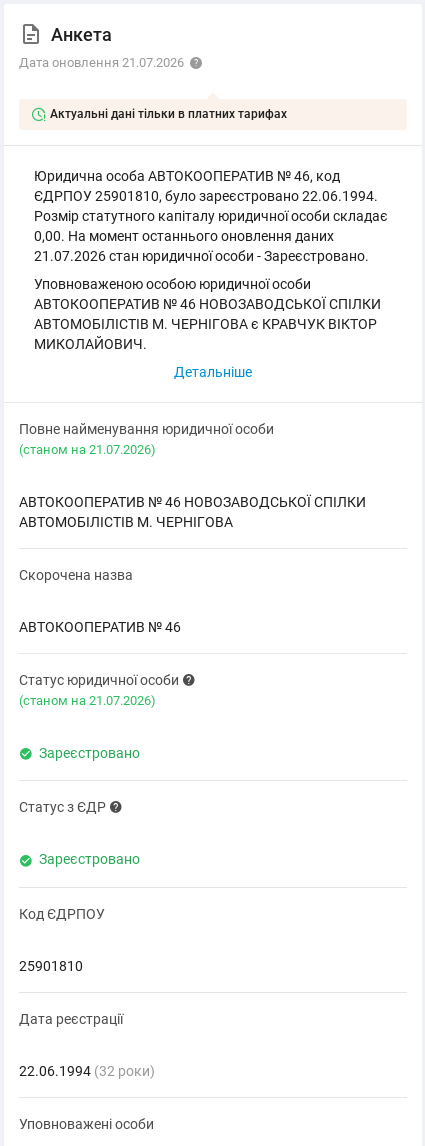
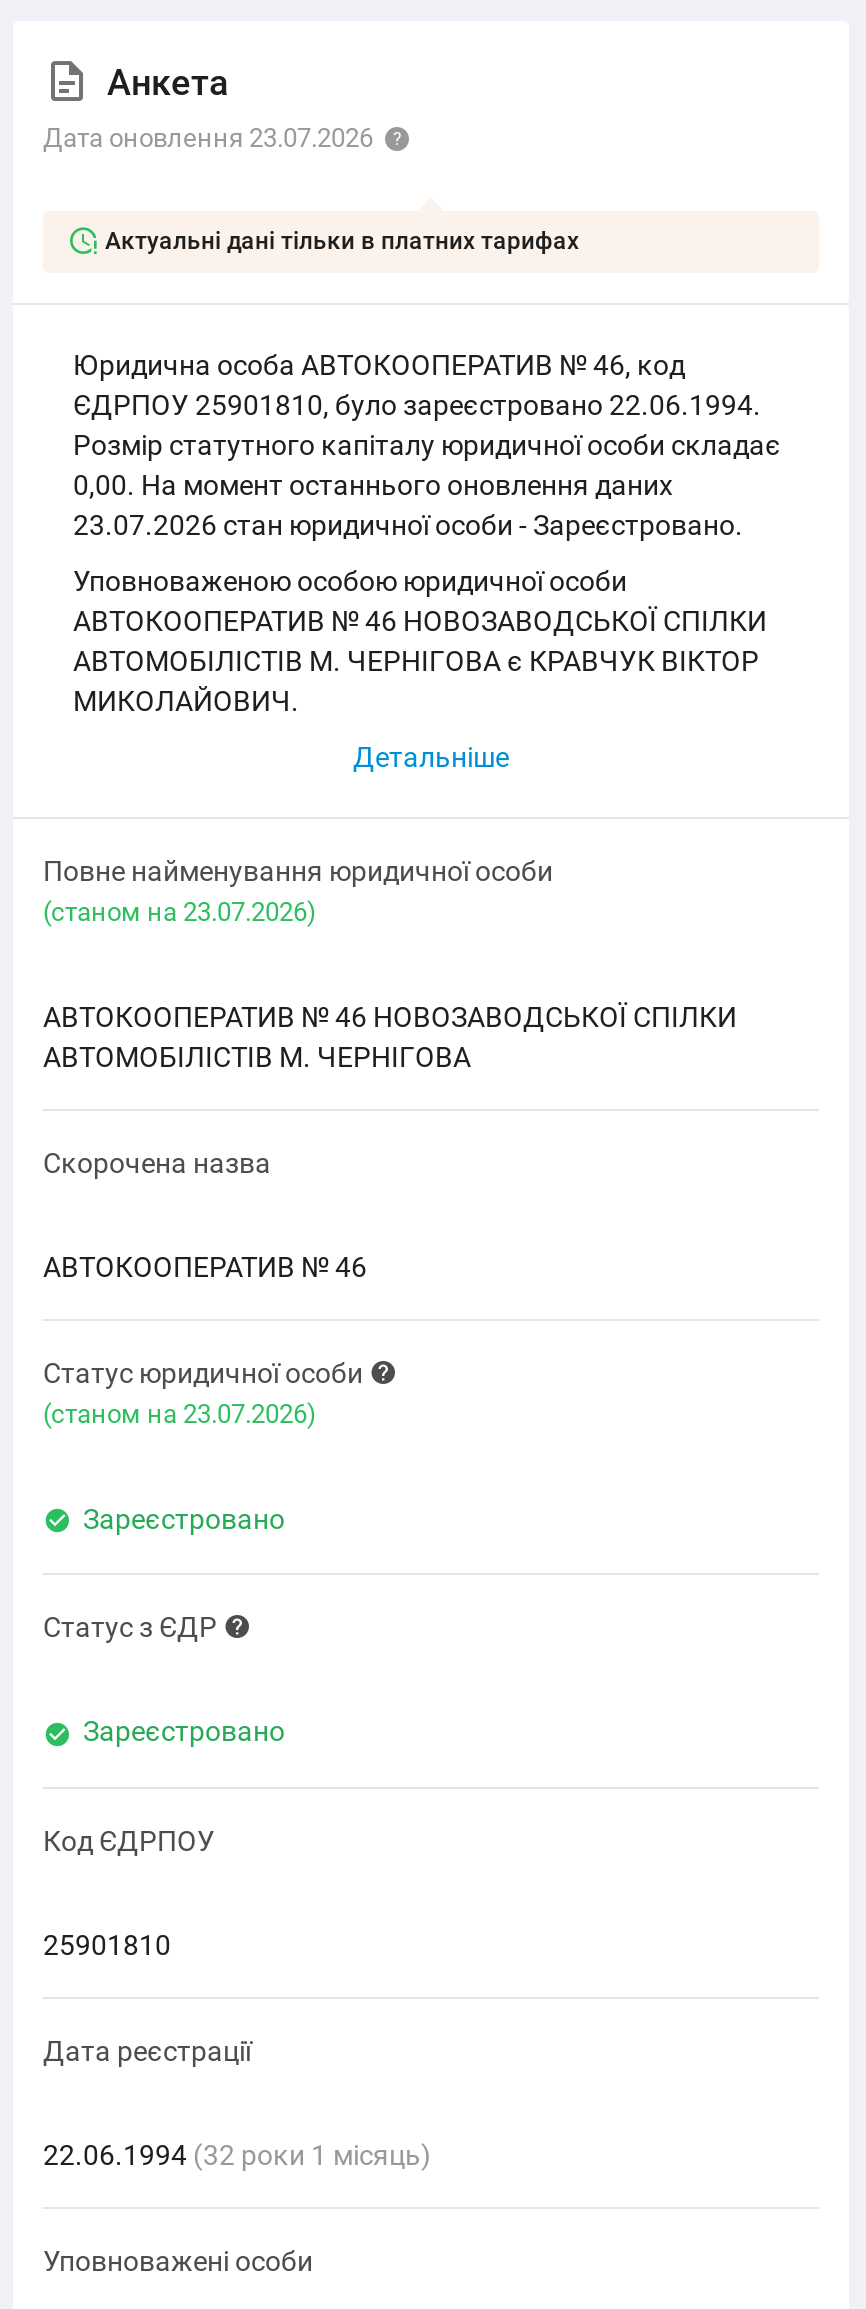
- Дата оновлення 21.07.2026
+ Дата оновлення 23.07.2026

- 21.07.2026 стан юридичної особи - Зареєстровано.
+ 23.07.2026 стан юридичної особи - Зареєстровано.

- (cтаном на 21.07.2026)
+ (cтаном на 23.07.2026)

- (cтаном на 21.07.2026)
+ (cтаном на 23.07.2026)

- 22.06.1994 (32 роки)
+ 22.06.1994 (32 роки 1 місяць)
